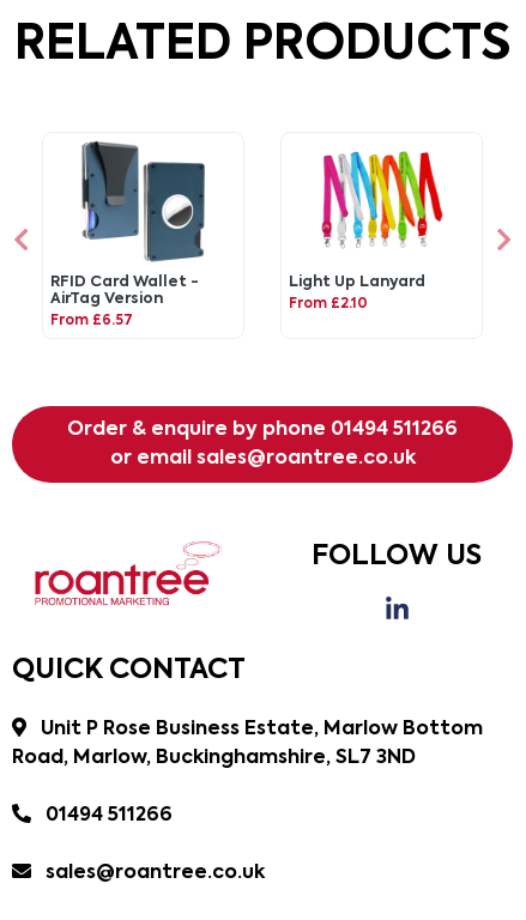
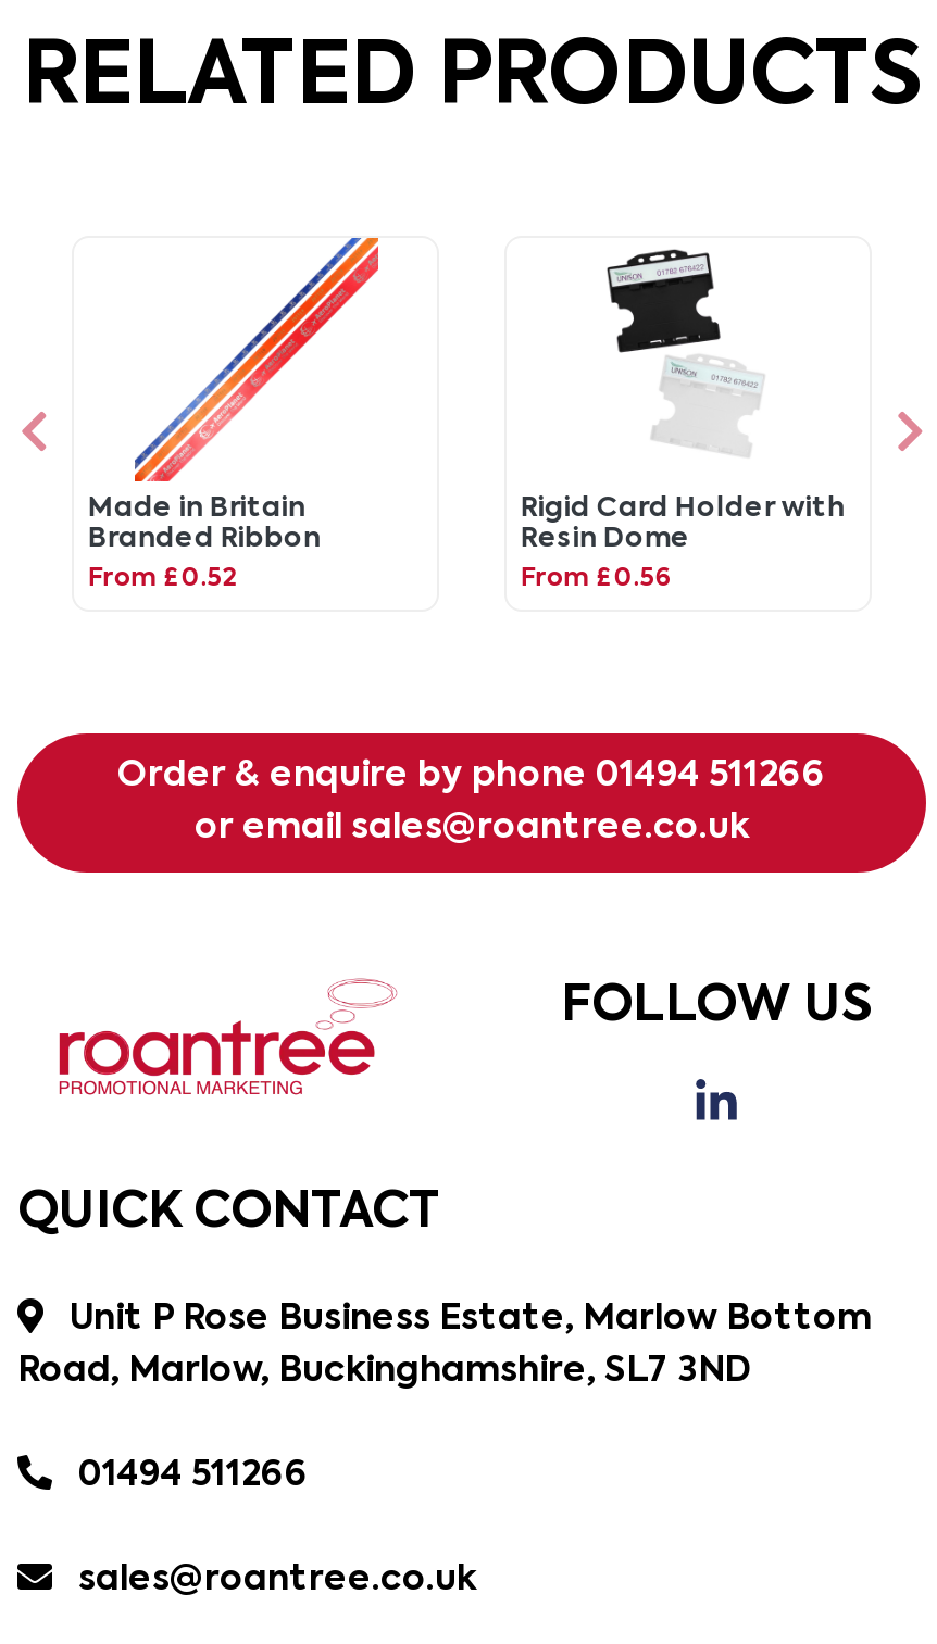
- [image]
- RFID Card Wallet -
- AirTag Version
+ [image]
+ Made in Britain
+ Branded Ribbon

- [image]
- Light Up Lanyard
+ [image]
+ Rigid Card Holder with
+ Resin Dome

- From £2.10
+ From £0.56

- From £6.57
+ From £0.52
